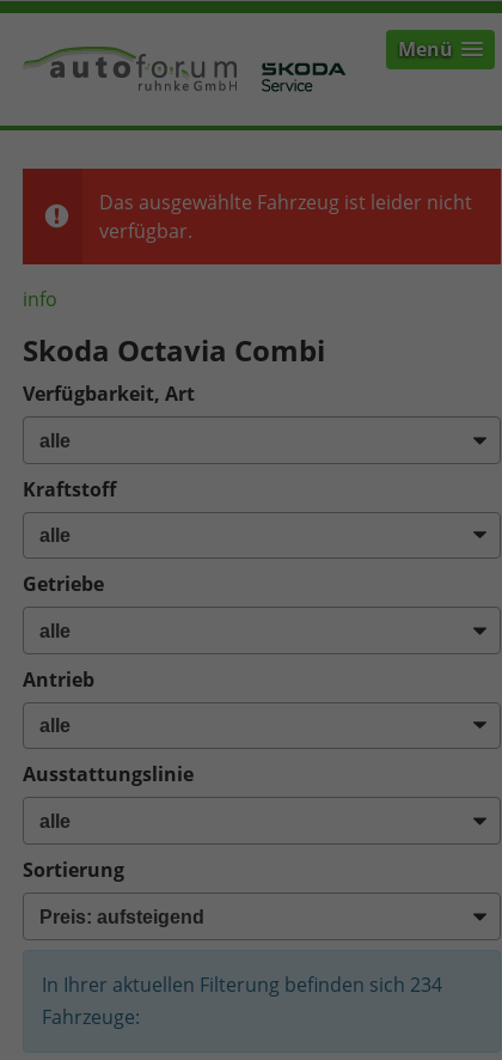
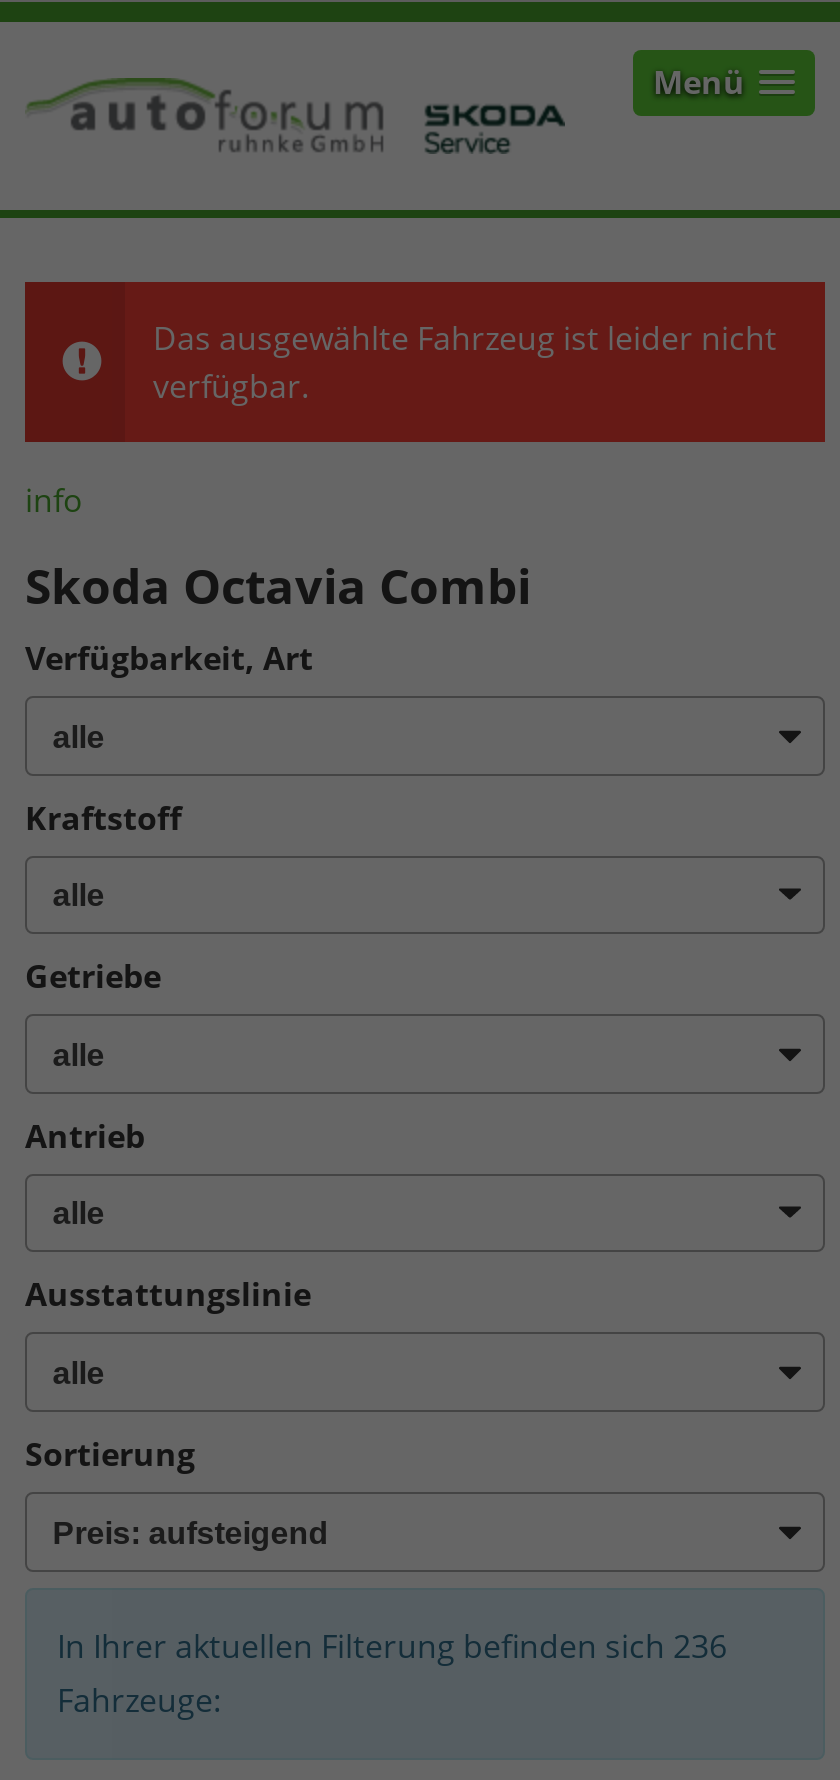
- In Ihrer aktuellen Filterung befinden sich 234
+ In Ihrer aktuellen Filterung befinden sich 236
